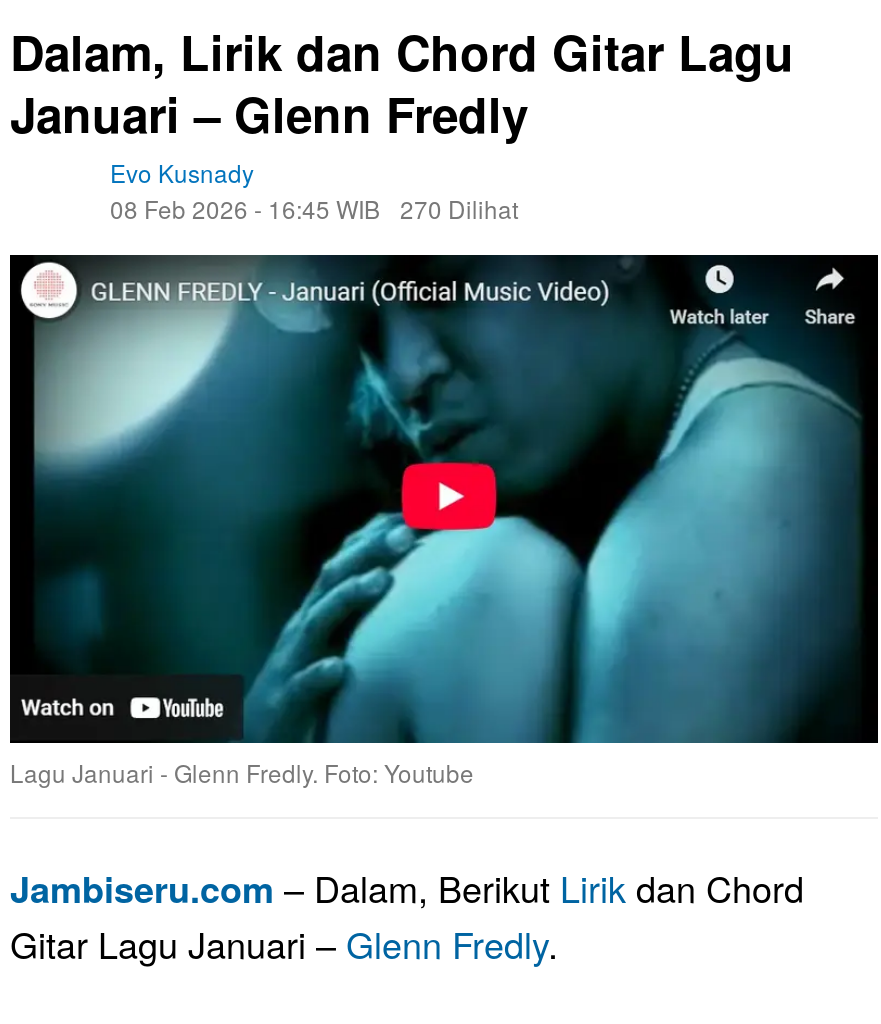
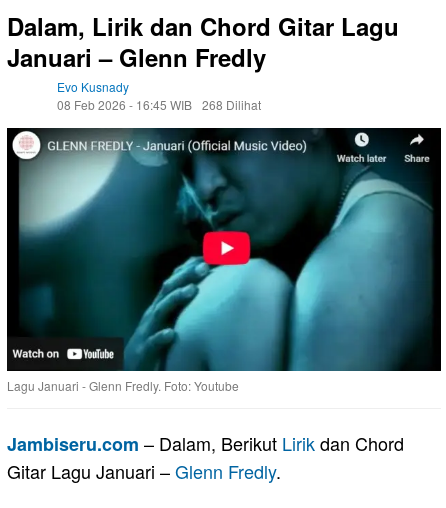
- 08 Feb 2026 - 16:45 WIB 270 Dilihat
+ 08 Feb 2026 - 16:45 WIB 268 Dilihat
